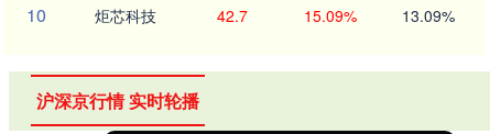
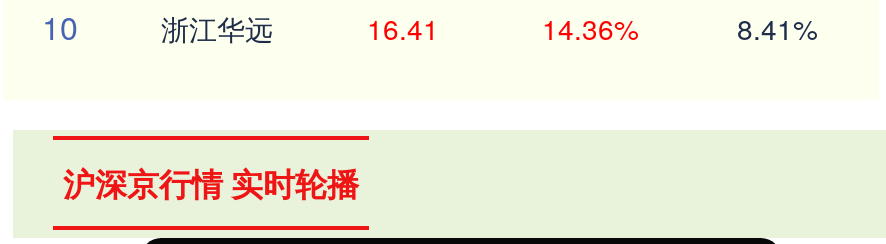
- 炬芯科技
- 42.7
- 15.09%
- 13.09%
+ 浙江华远
+ 16.41
+ 14.36%
+ 8.41%
